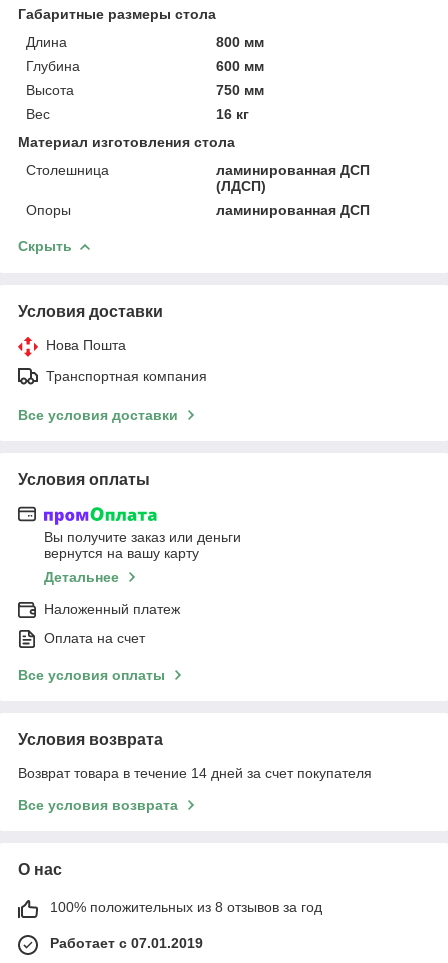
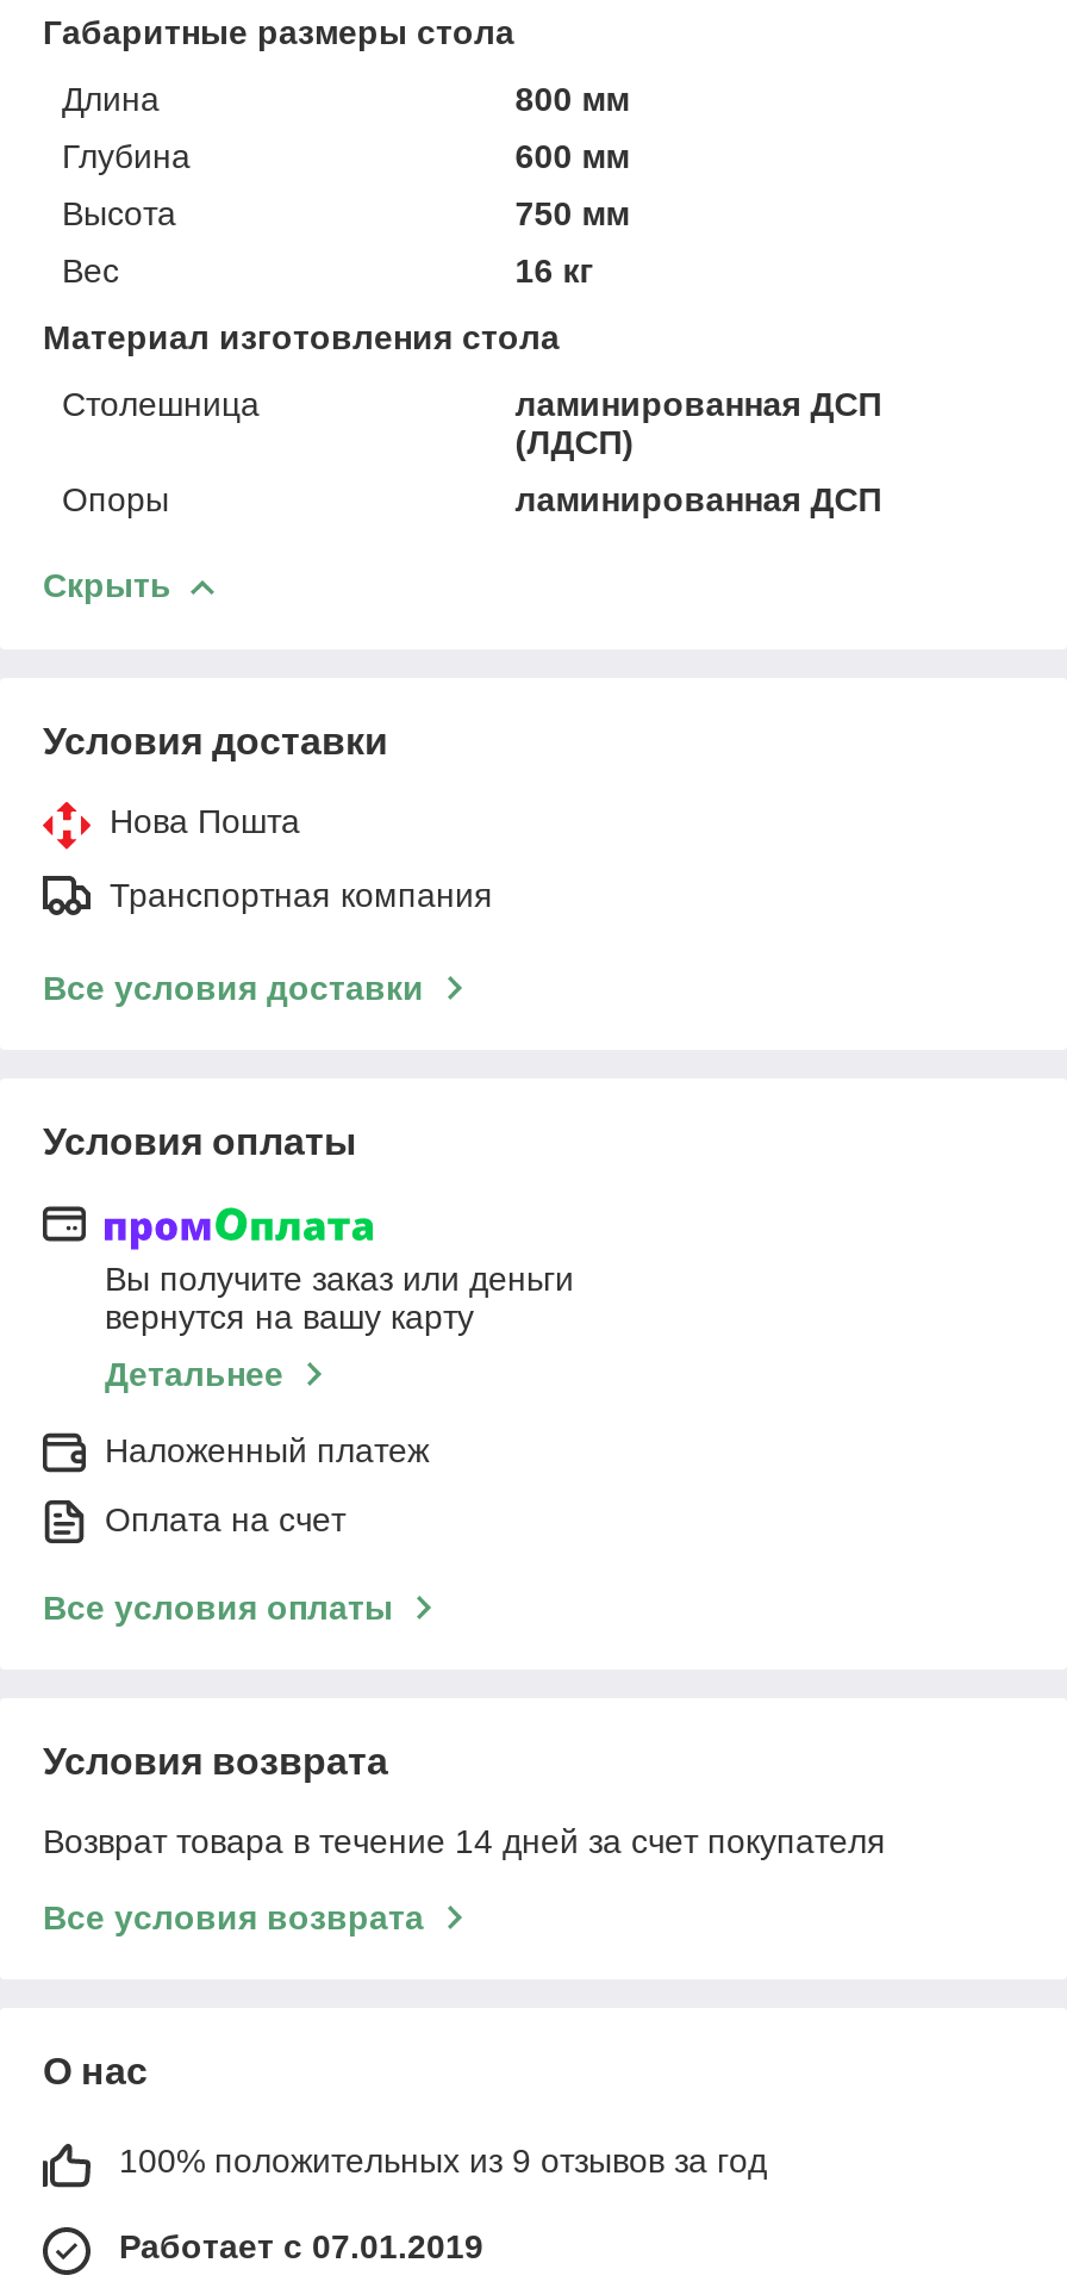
- 100% положительных из 8 отзывов за год
+ 100% положительных из 9 отзывов за год
